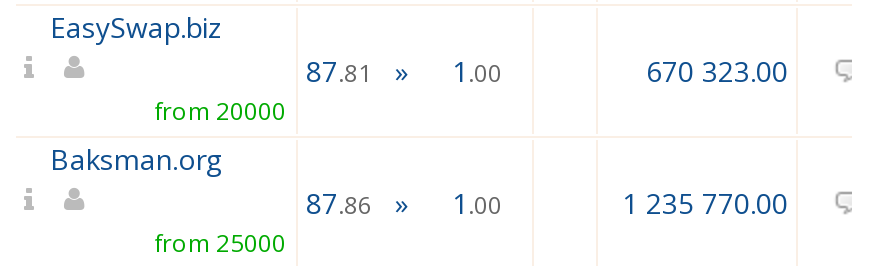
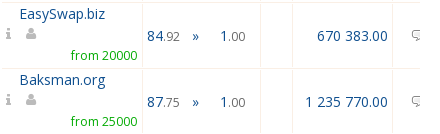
- 87.81
+ 84.92

- 670 323.00
+ 670 383.00

- 87.86
+ 87.75
